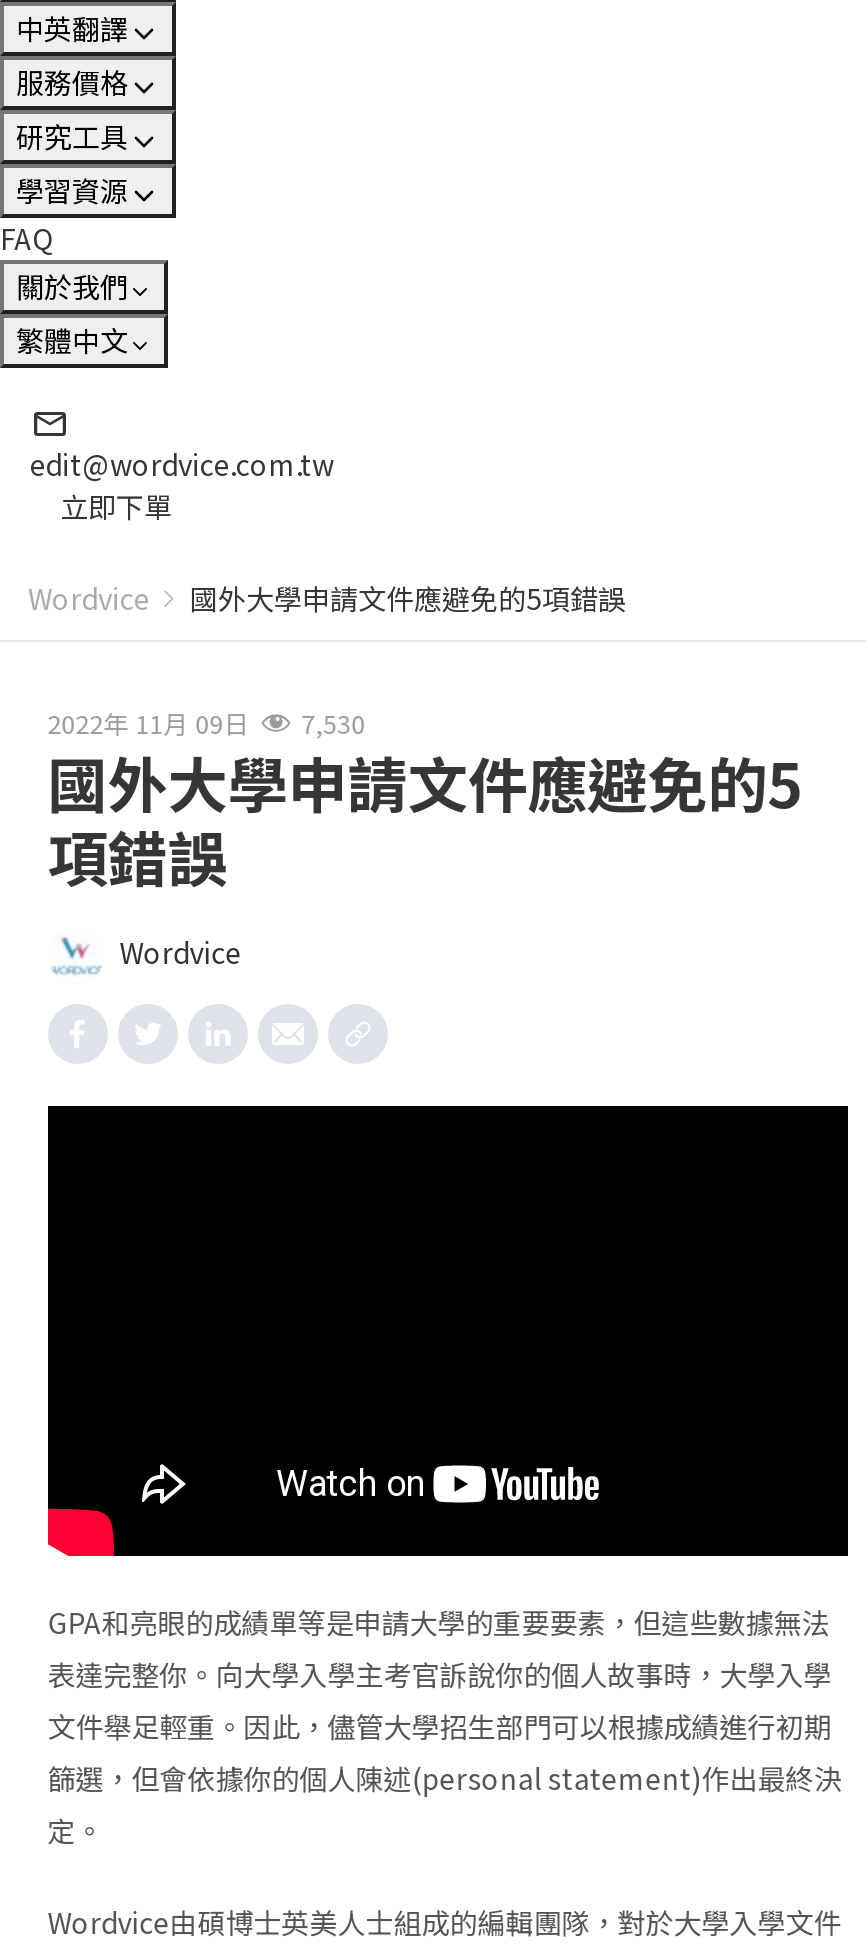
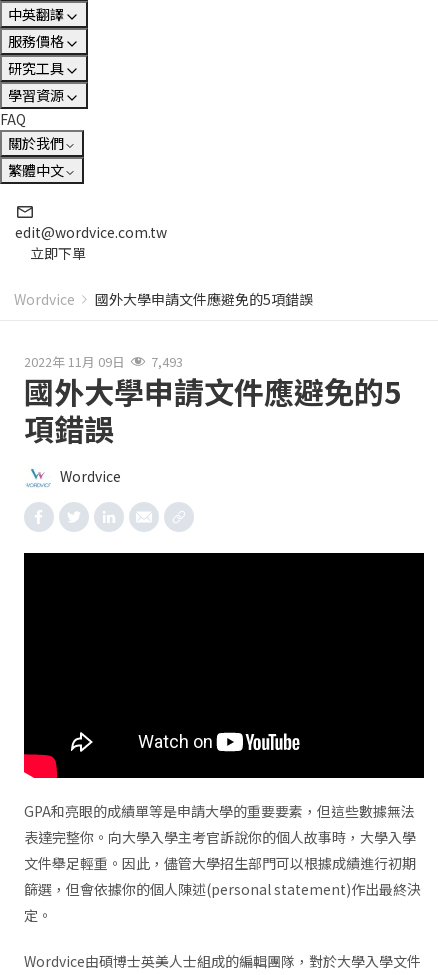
- 2022年 11月 09日 7,530
+ 2022年 11月 09日 7,493
